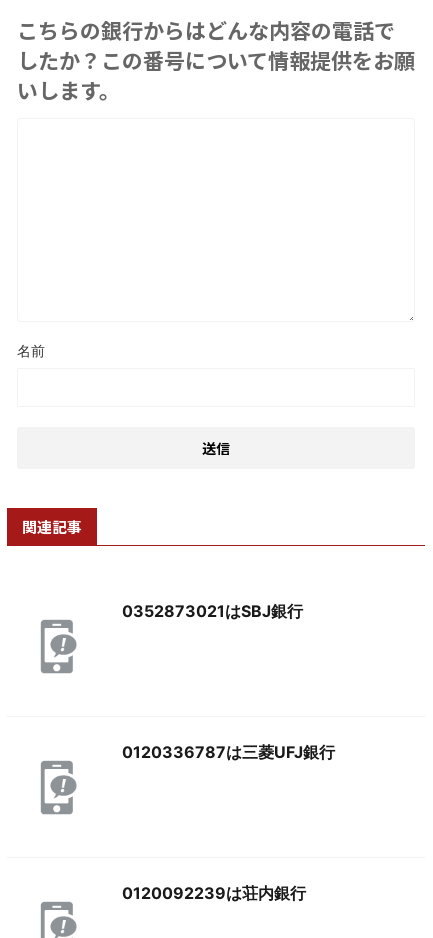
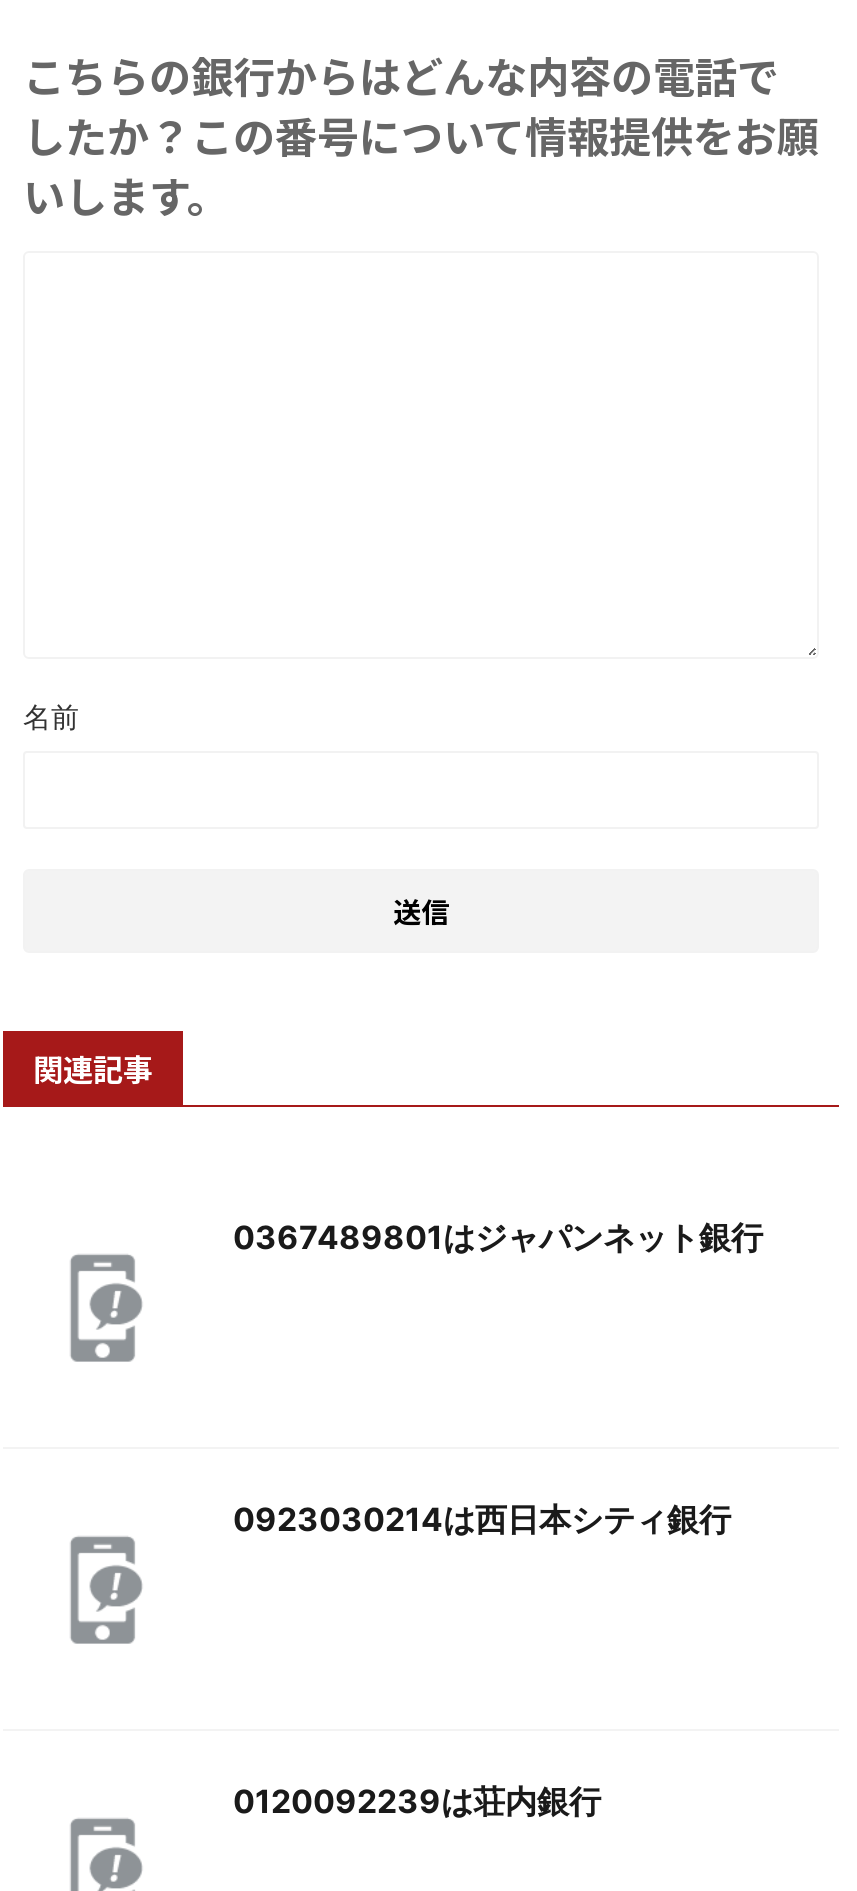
- 0352873021はSBJ銀行
+ 0367489801はジャパンネット銀行

- 0120336787は三菱UFJ銀行
+ 0923030214は西日本シティ銀行
